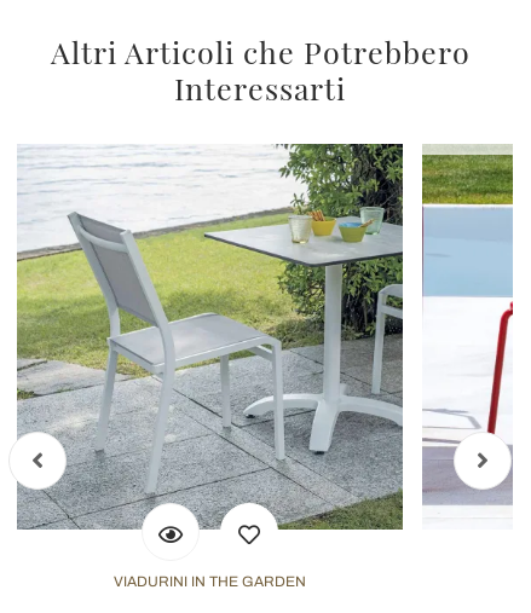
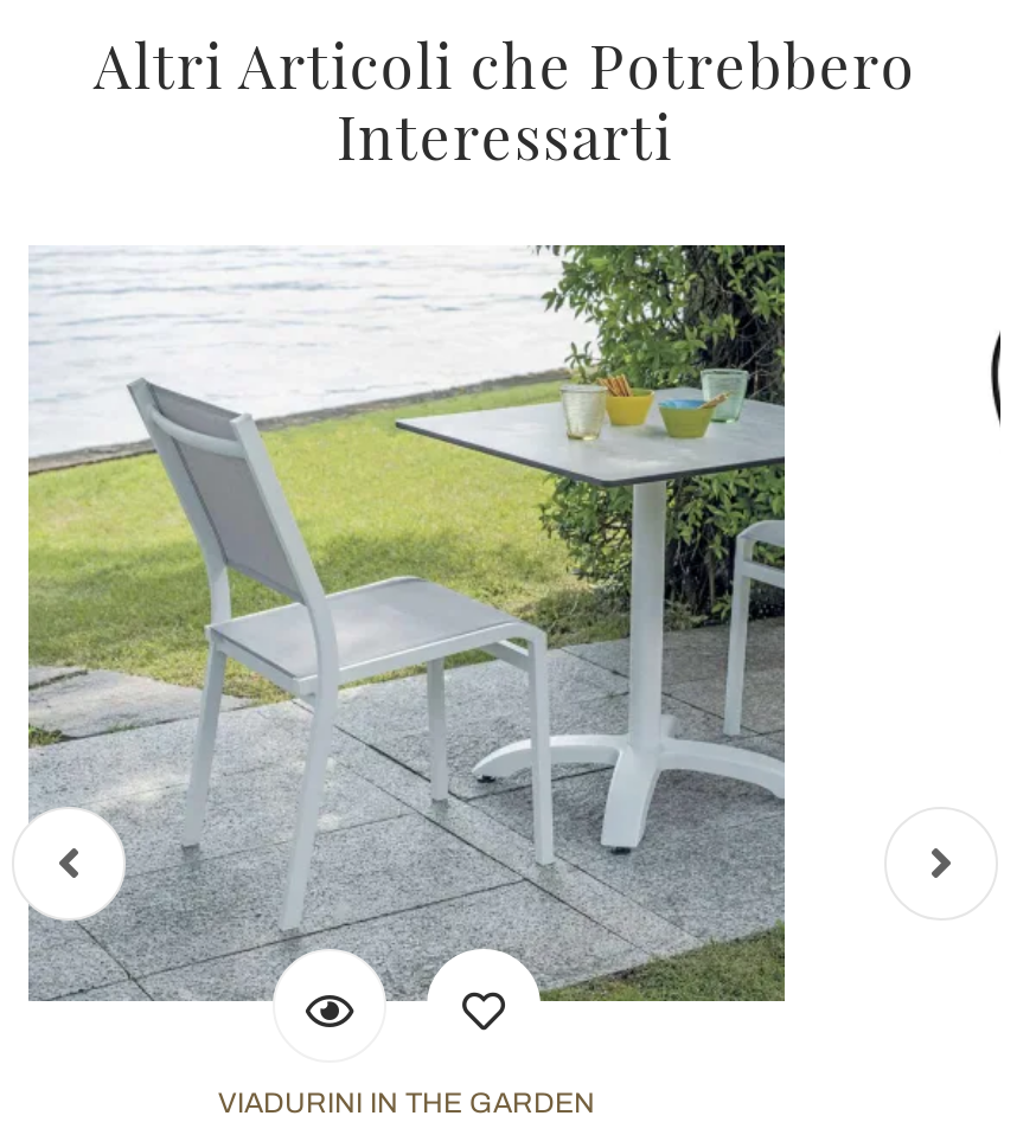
- [image]
